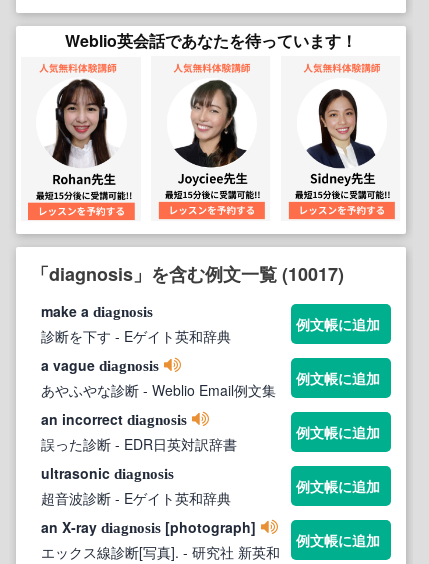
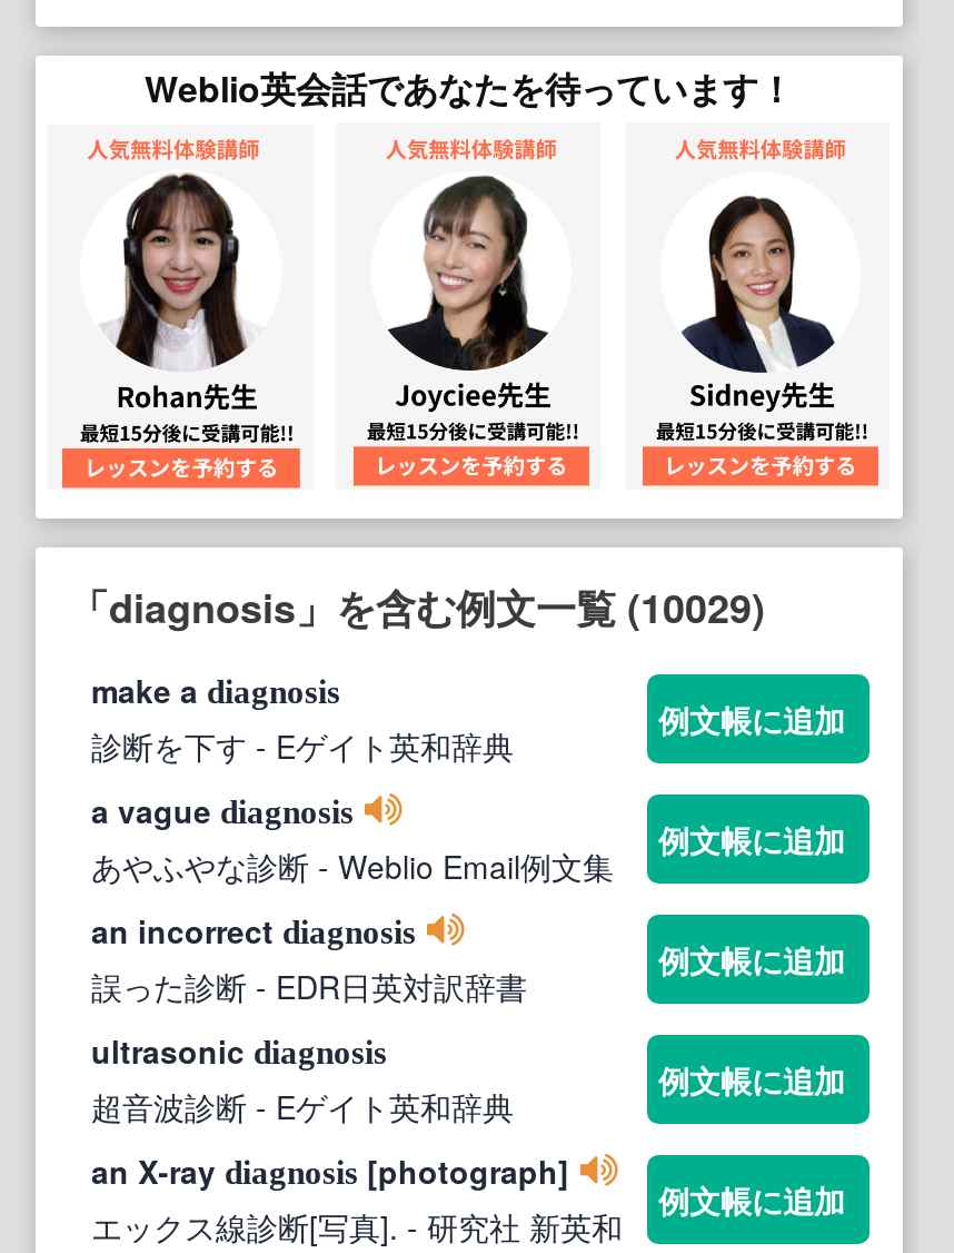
- 「diagnosis」を含む例文一覧 (10017)
+ 「diagnosis」を含む例文一覧 (10029)
